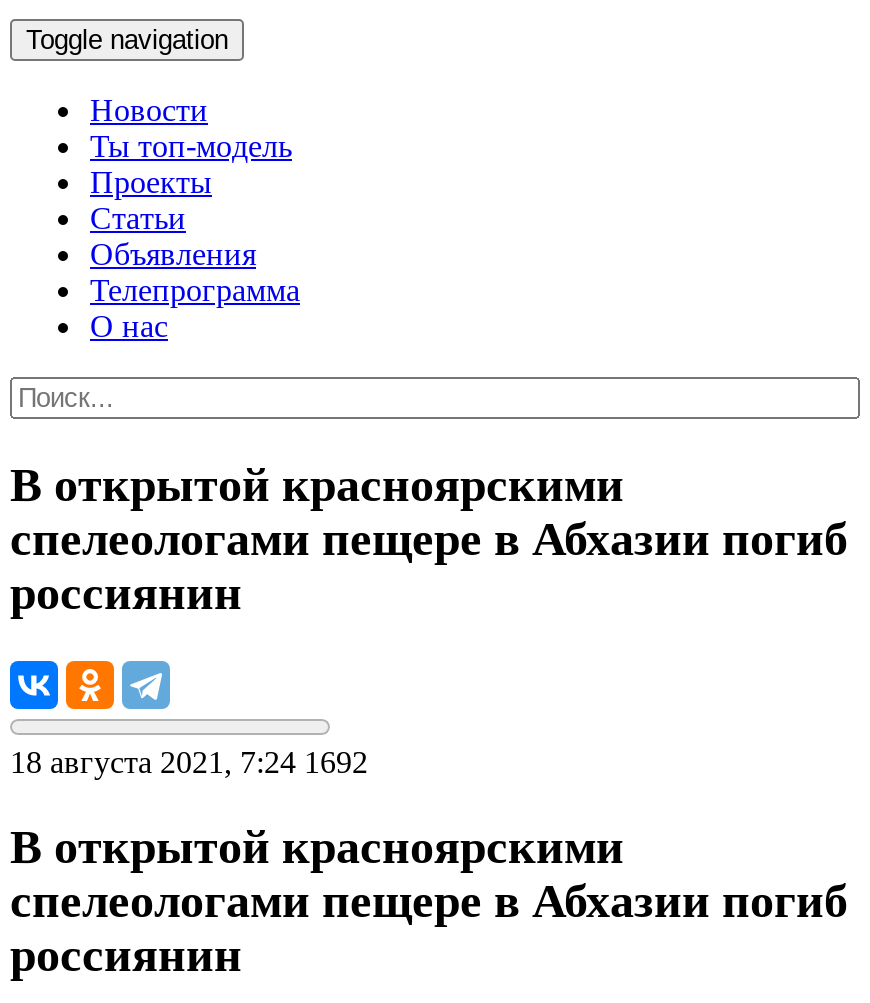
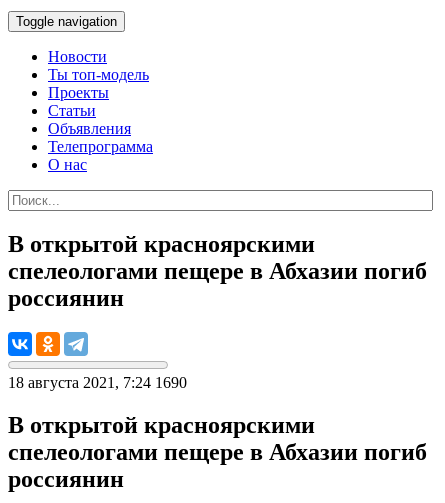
- 18 августа 2021, 7:24 1692
+ 18 августа 2021, 7:24 1690
